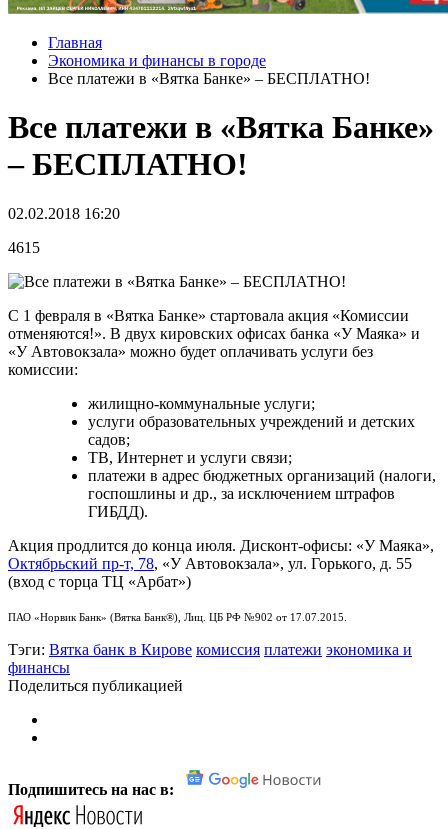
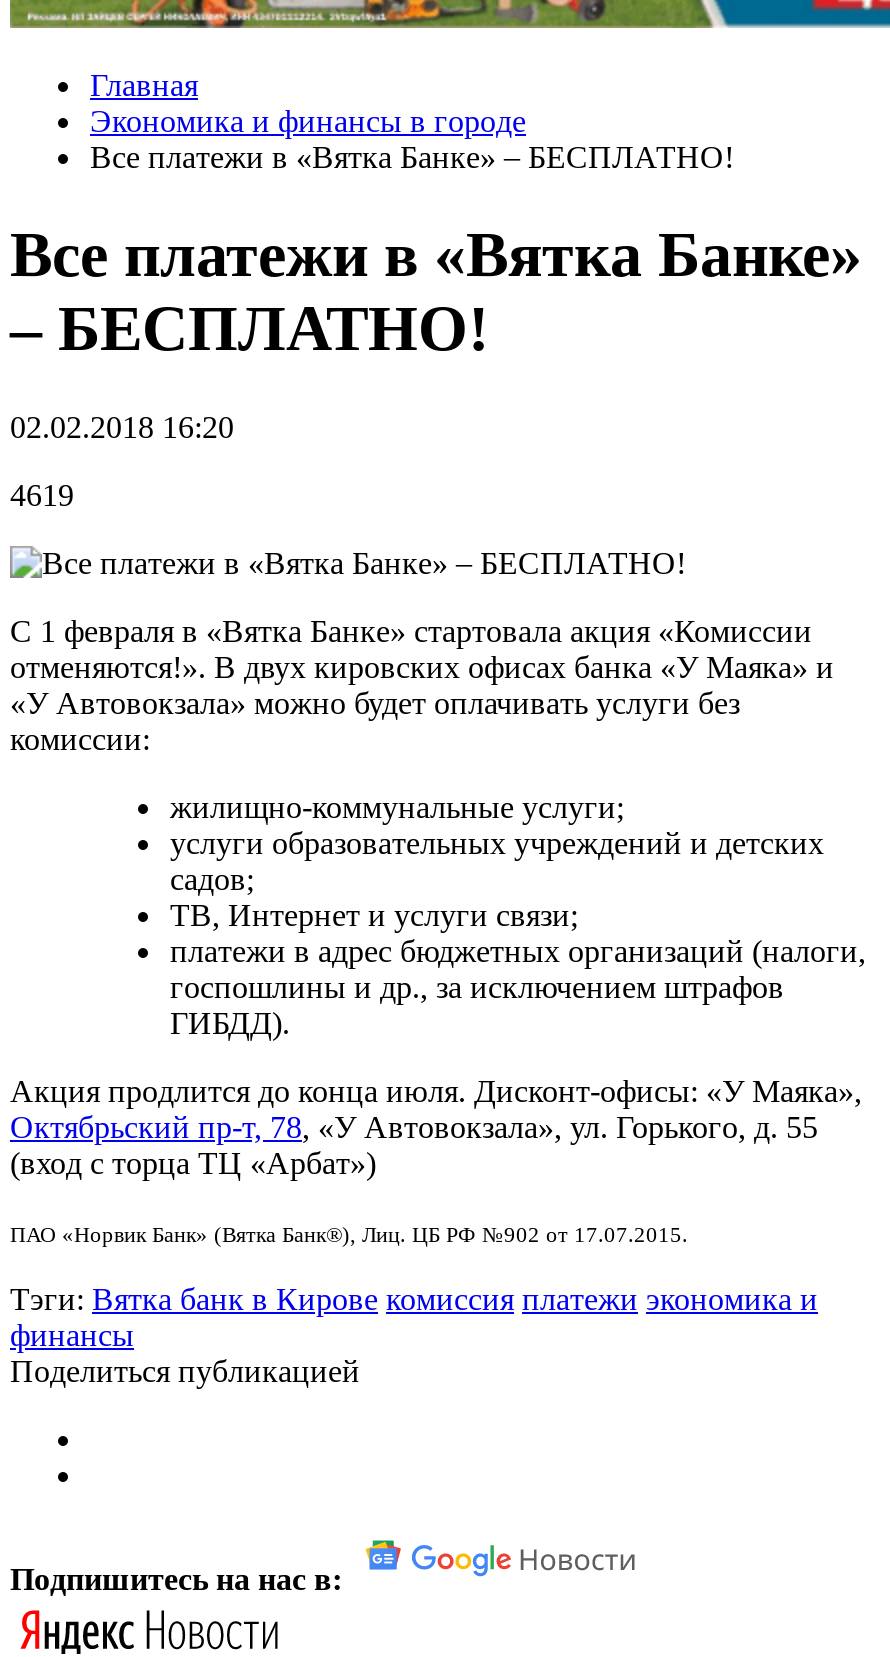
- 4615
+ 4619
